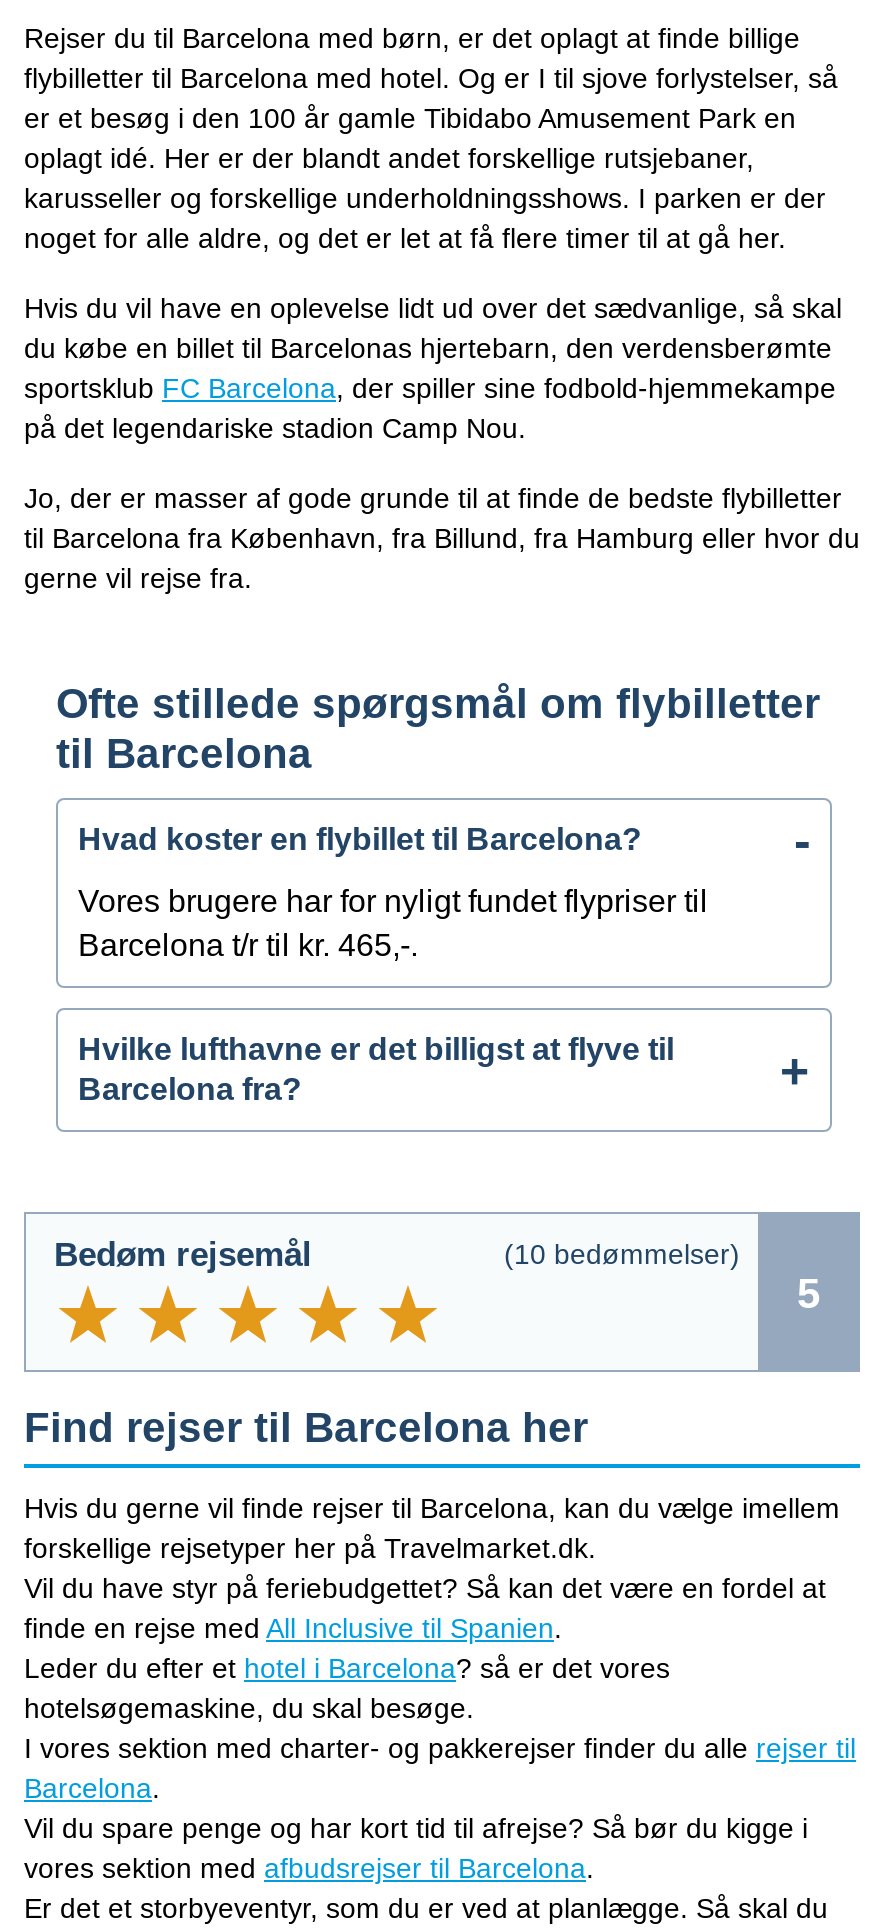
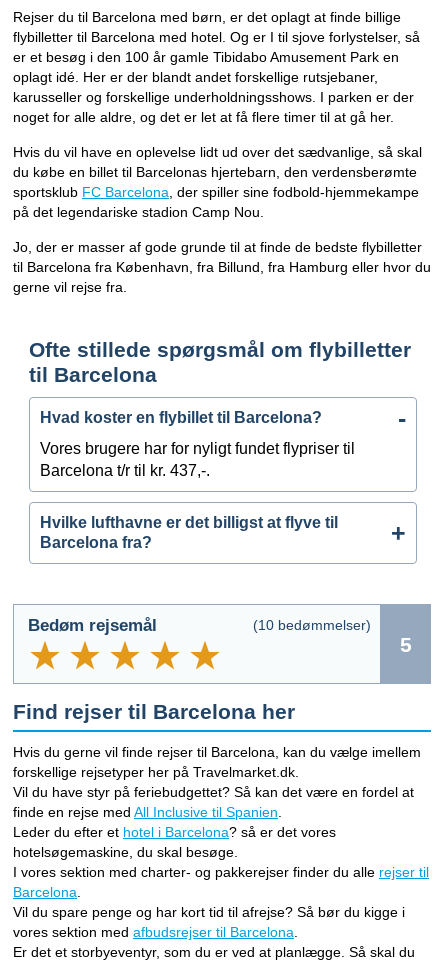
- Barcelona t/r til kr. 465,-.
+ Barcelona t/r til kr. 437,-.
